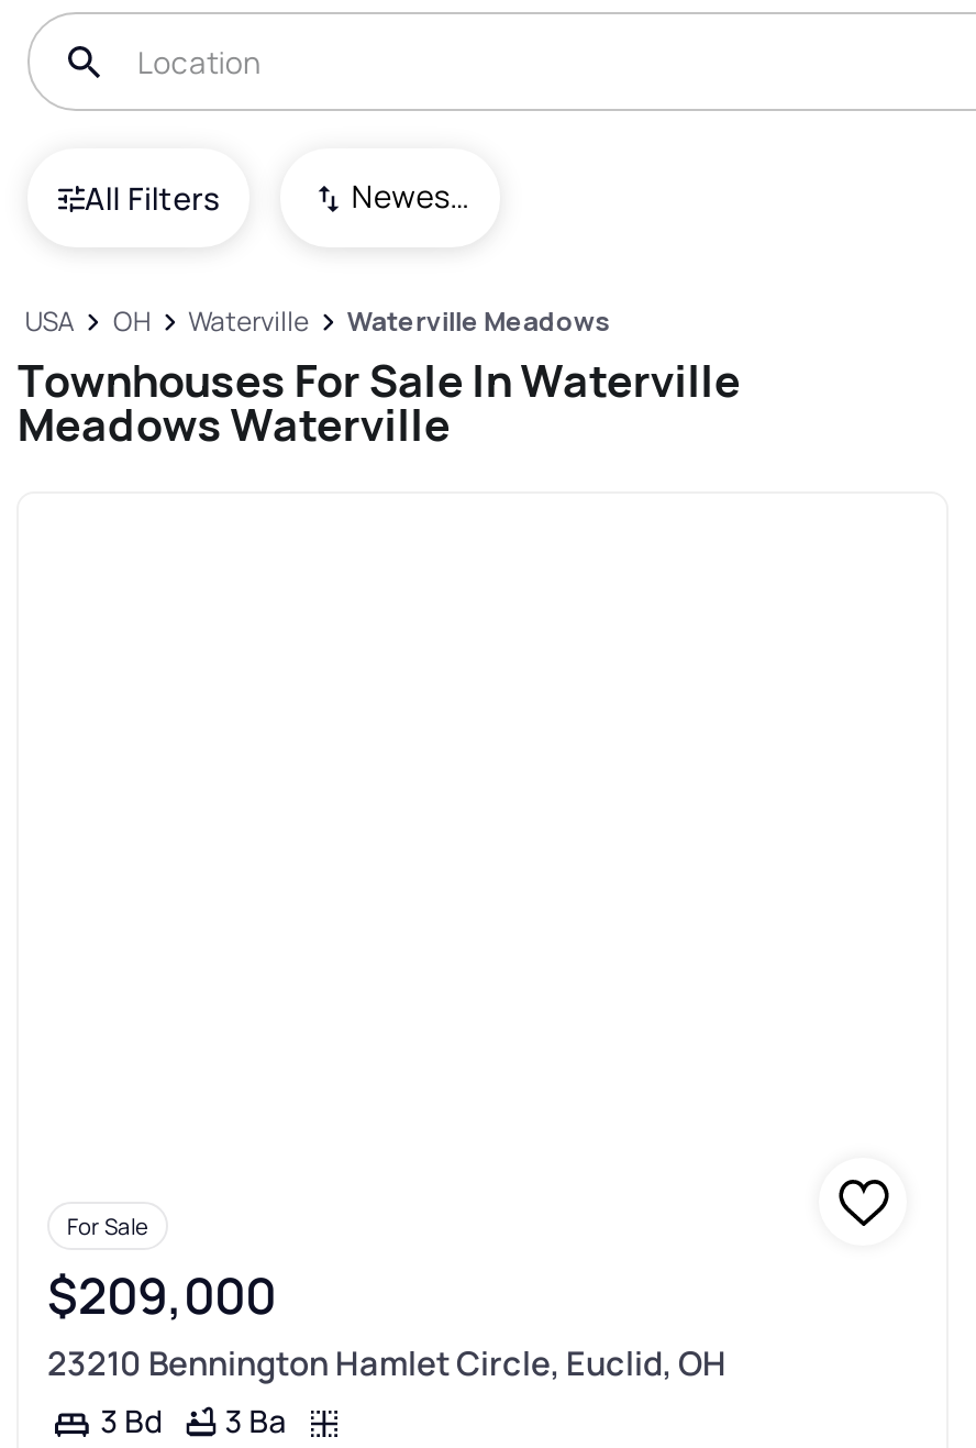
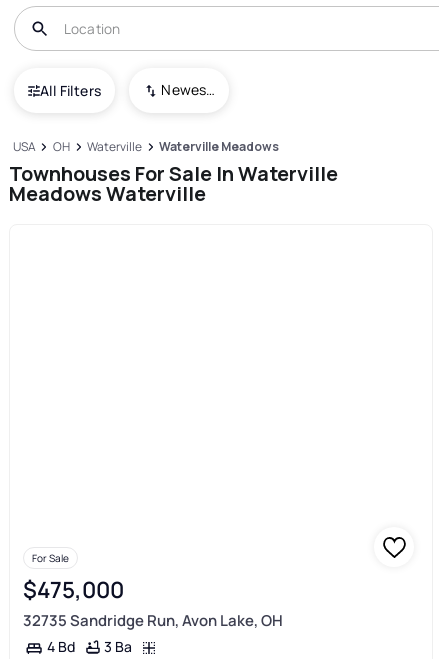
- $209,000
+ $475,000

- 23210 Bennington Hamlet Circle, Euclid, OH
+ 32735 Sandridge Run, Avon Lake, OH

- 3 Bd 3 Ba
+ 4 Bd 3 Ba
